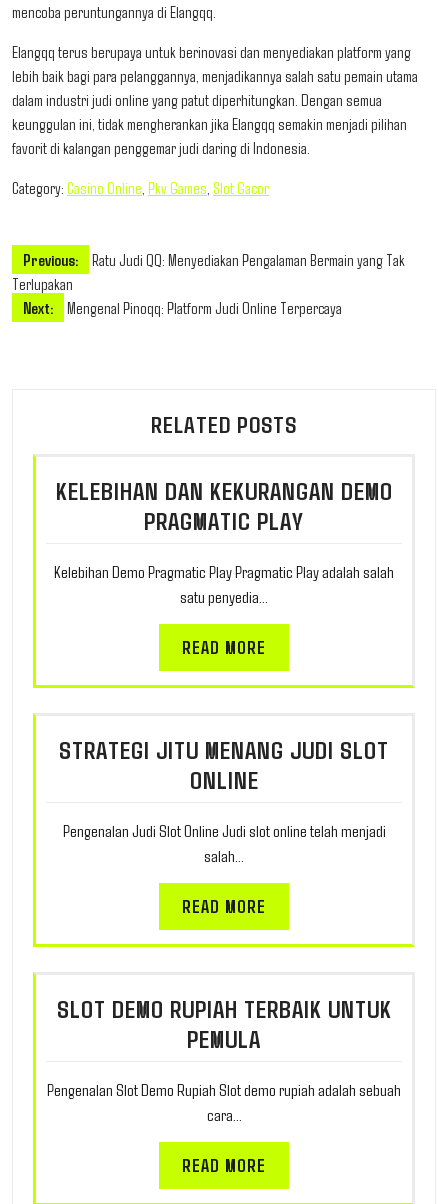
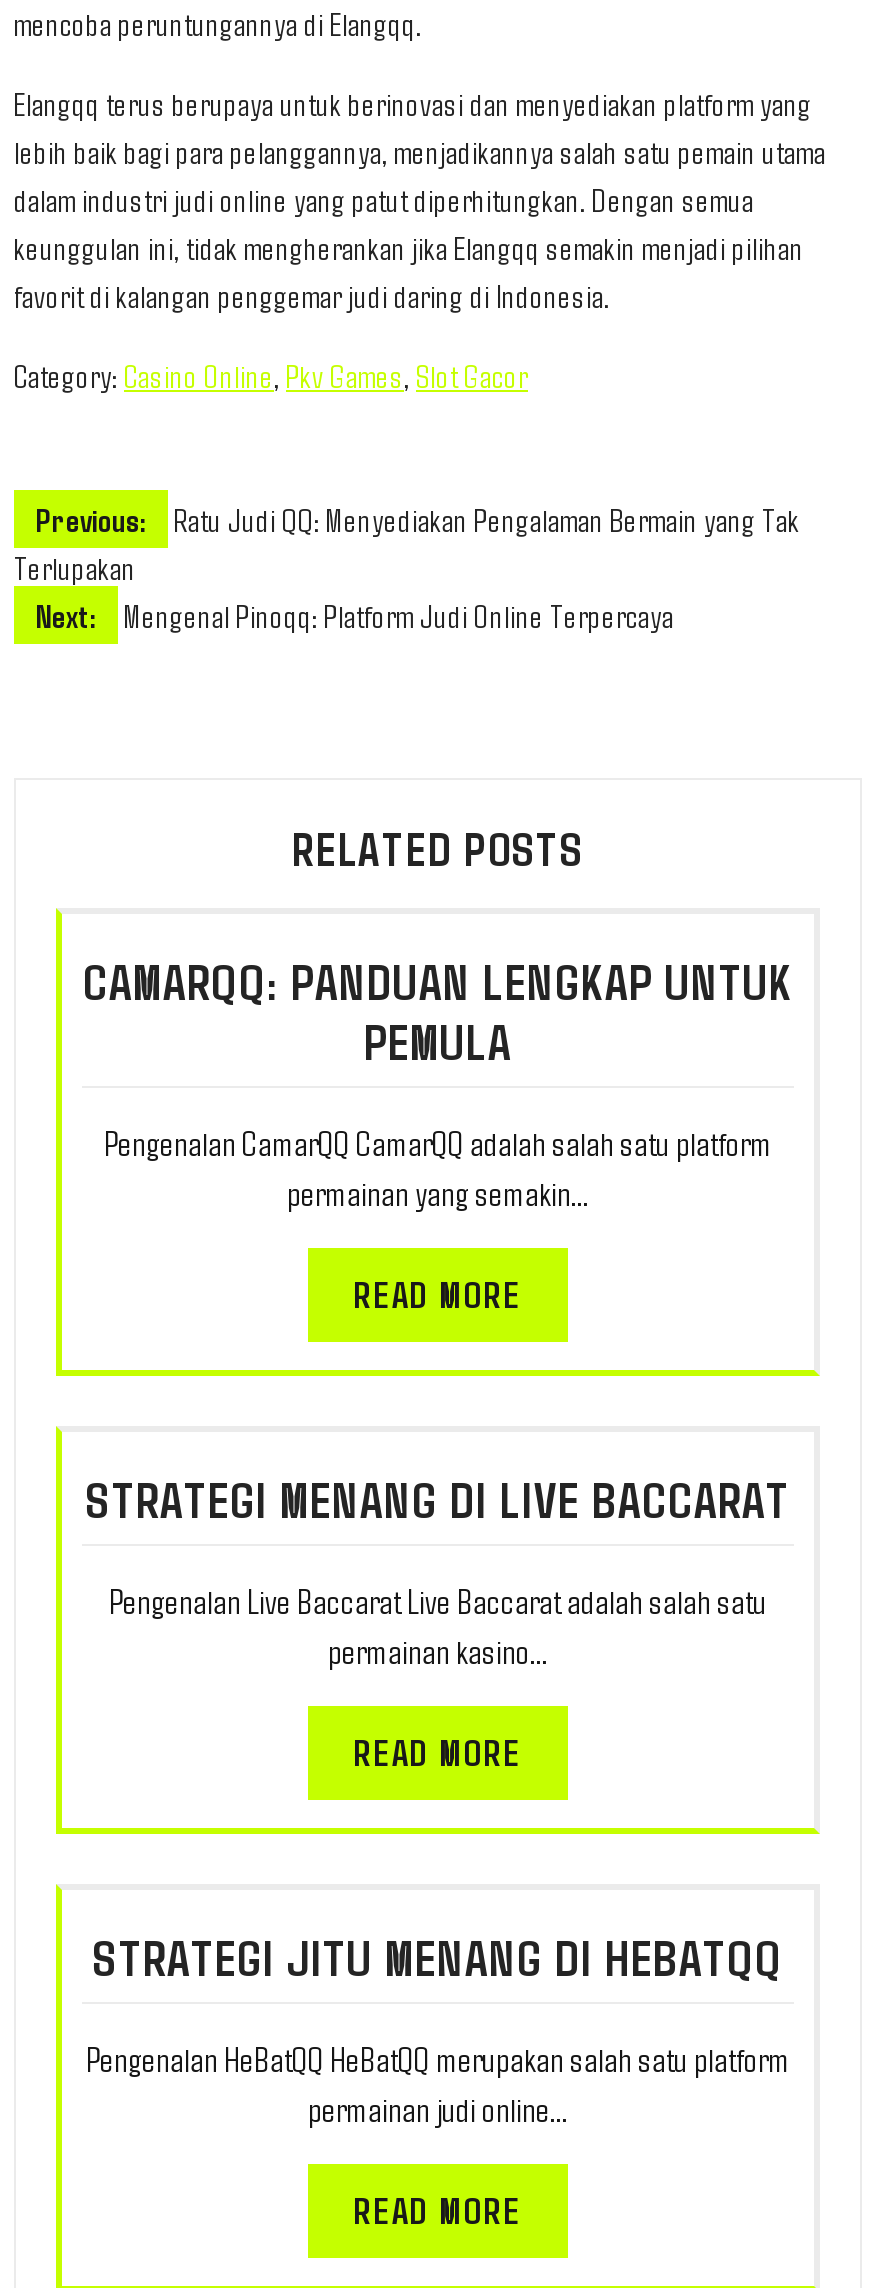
- KELEBIHAN DAN KEKURANGAN DEMO
- PRAGMATIC PLAY
+ CAMARQQ: PANDUAN LENGKAP UNTUK
+ PEMULA

- Kelebihan Demo Pragmatic Play Pragmatic Play adalah salah
- satu penyedia…
+ Pengenalan CamarQQ CamarQQ adalah salah satu platform
+ permainan yang semakin…

- STRATEGI JITU MENANG JUDI SLOT
- ONLINE
+ STRATEGI MENANG DI LIVE BACCARAT

- Pengenalan Judi Slot Online Judi slot online telah menjadi
- salah…
+ Pengenalan Live Baccarat Live Baccarat adalah salah satu
+ permainan kasino…

- SLOT DEMO RUPIAH TERBAIK UNTUK
- PEMULA
+ STRATEGI JITU MENANG DI HEBATQQ

- Pengenalan Slot Demo Rupiah Slot demo rupiah adalah sebuah
- cara…
+ Pengenalan HeBatQQ HeBatQQ merupakan salah satu platform
+ permainan judi online…
